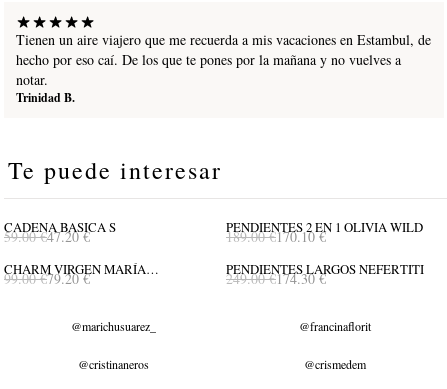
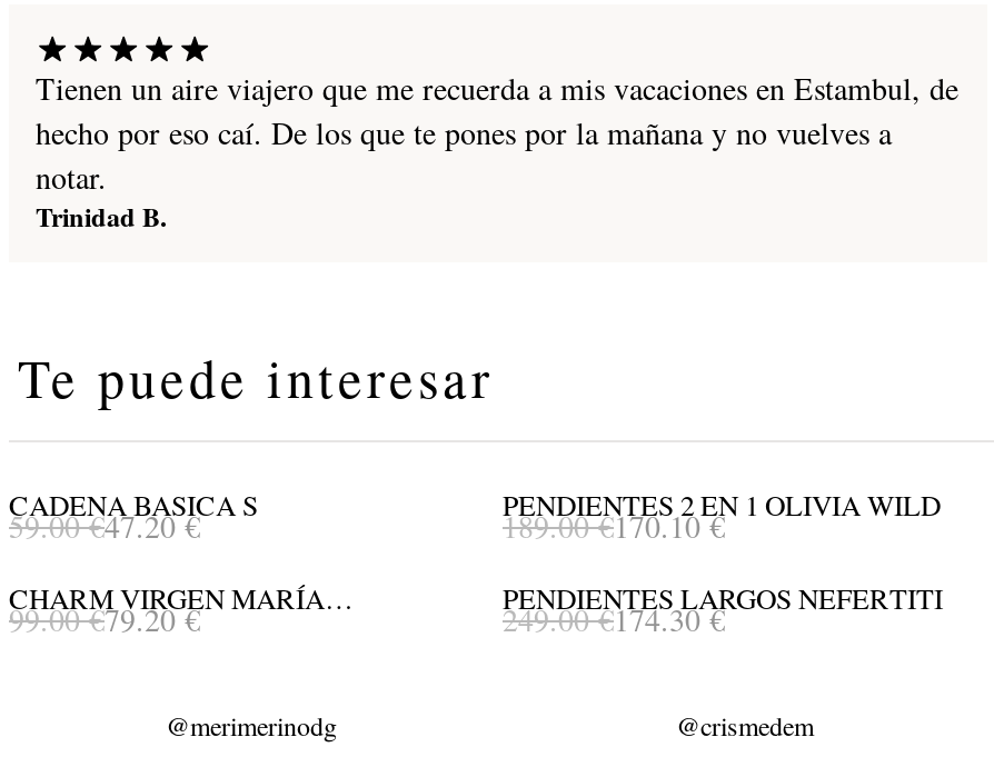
- @marichusuarez_
- @francinaflorit
- @cristinaneros
+ @merimerinodg
